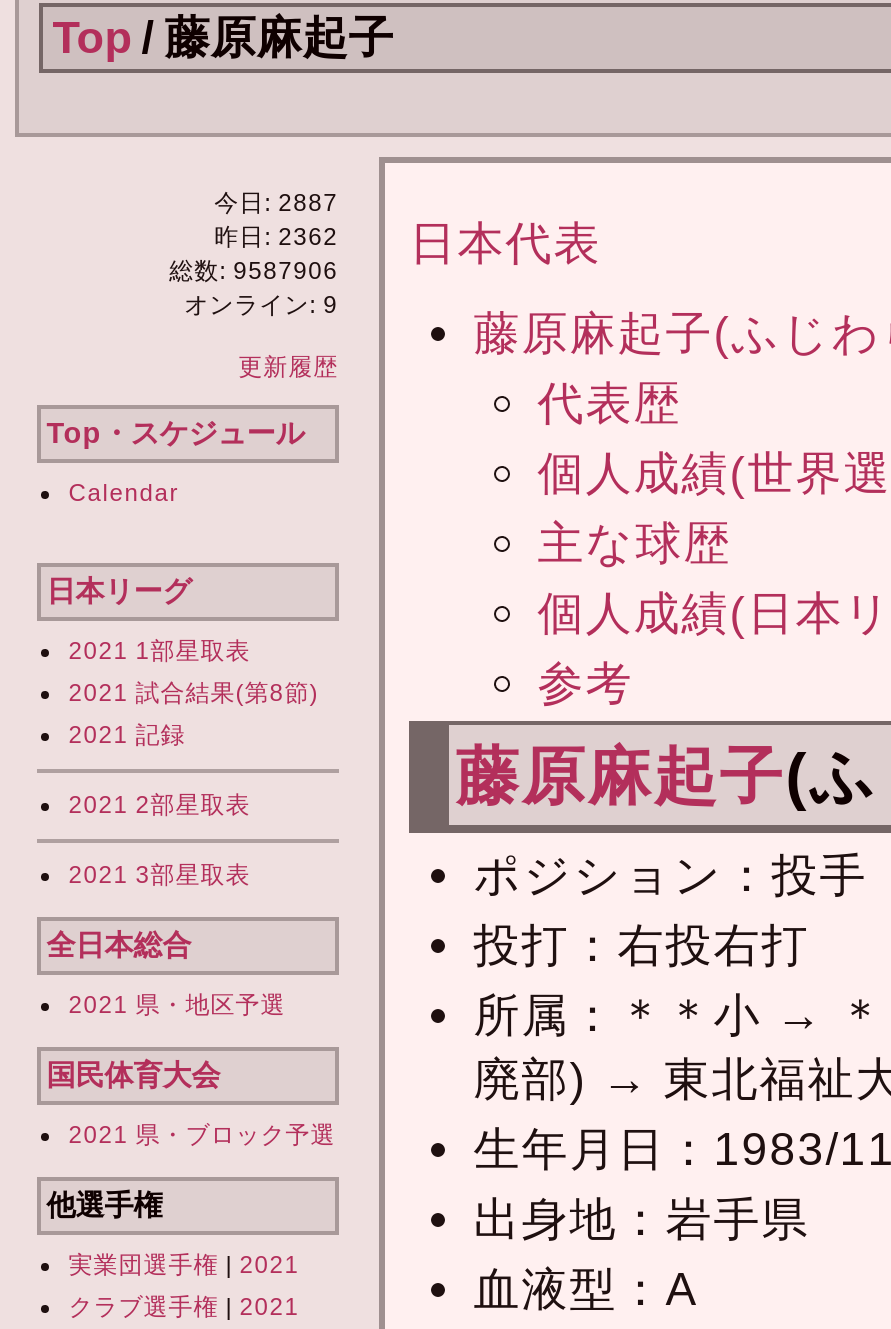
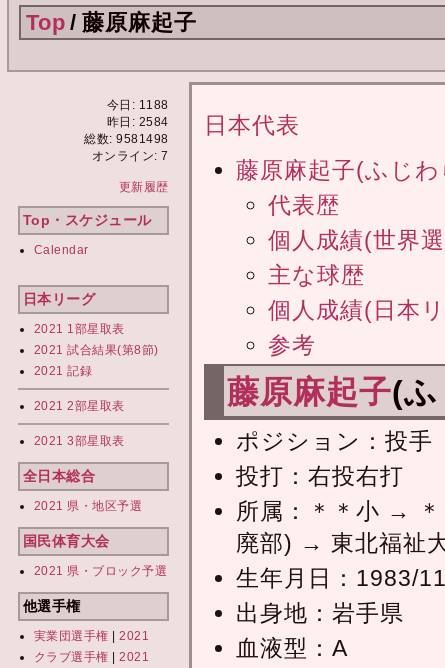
- 今日: 2887
+ 今日: 1188

- 昨日: 2362
+ 昨日: 2584

- 総数: 9587906
+ 総数: 9581498

- オンライン: 9
+ オンライン: 7
